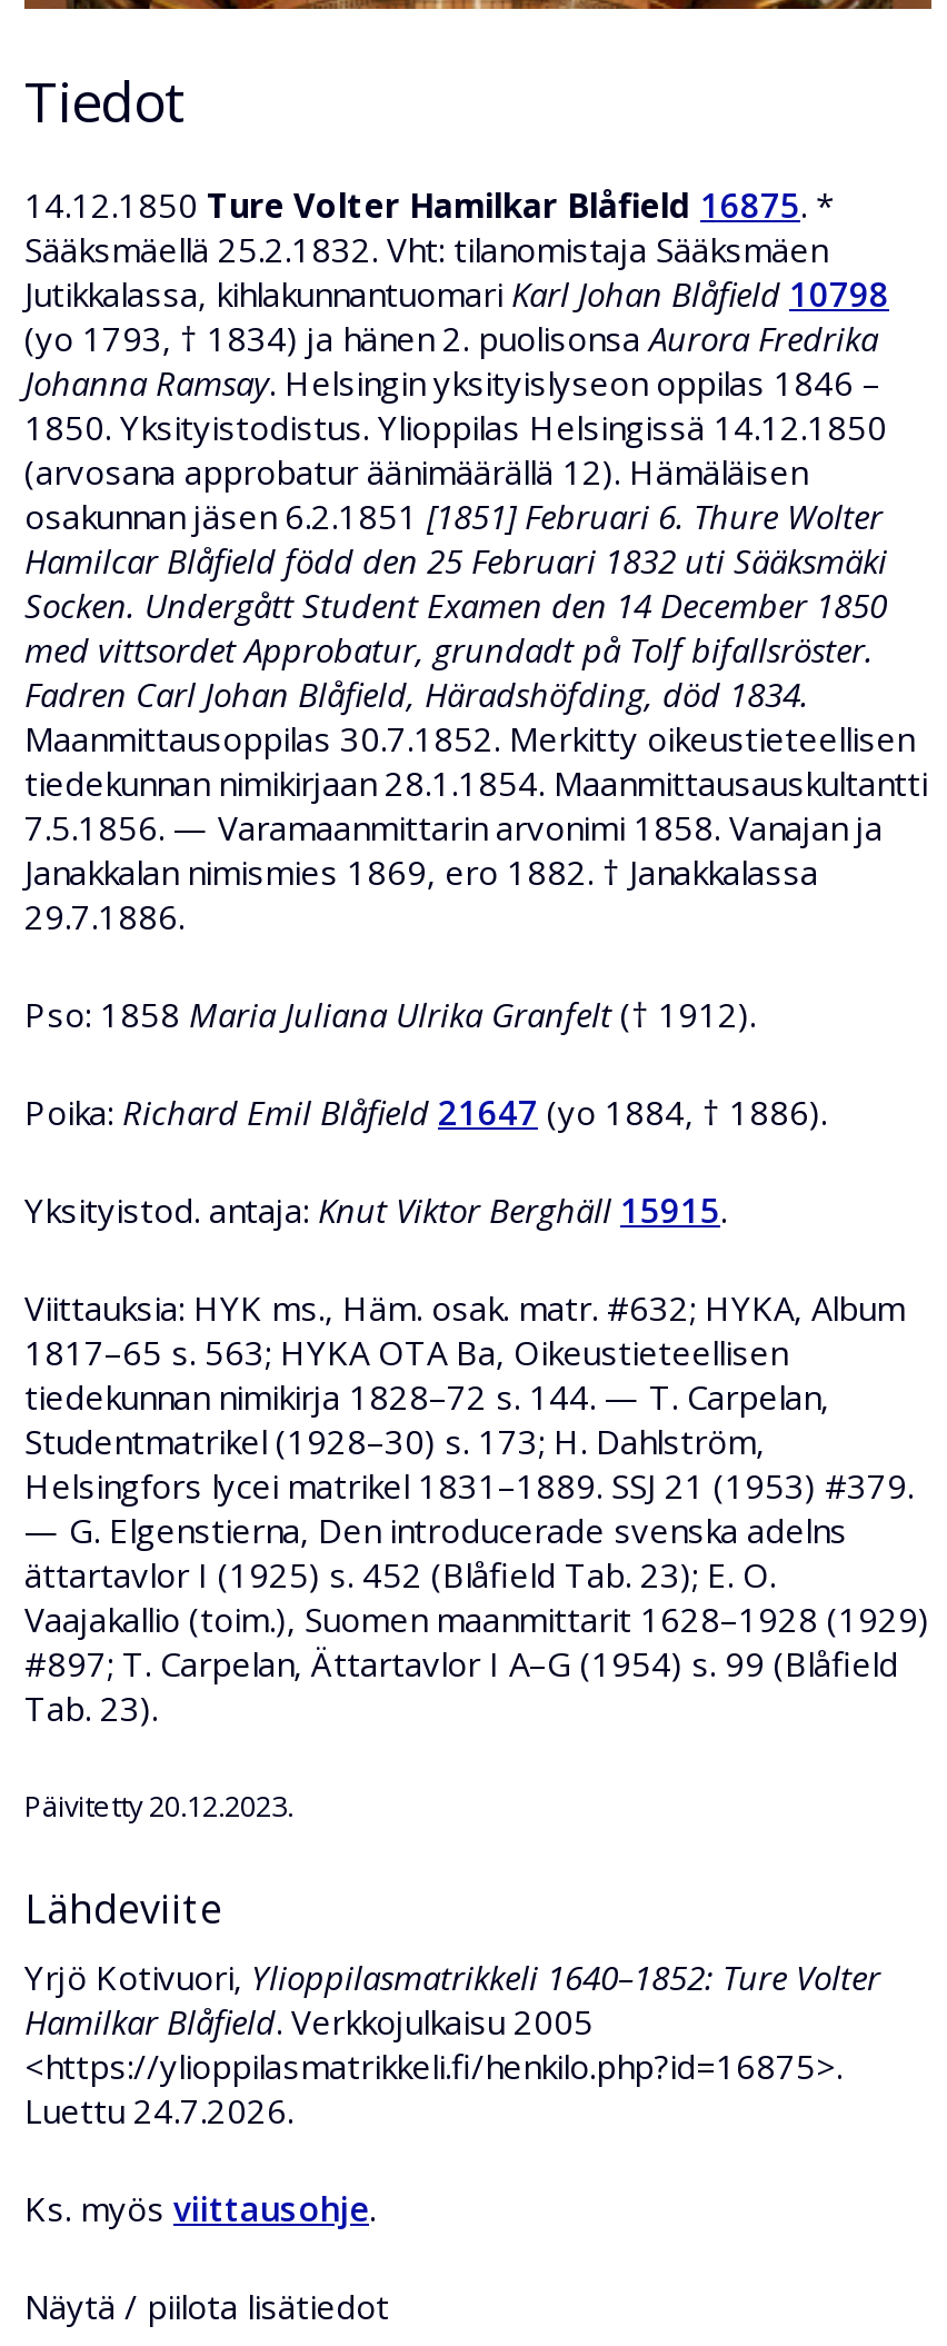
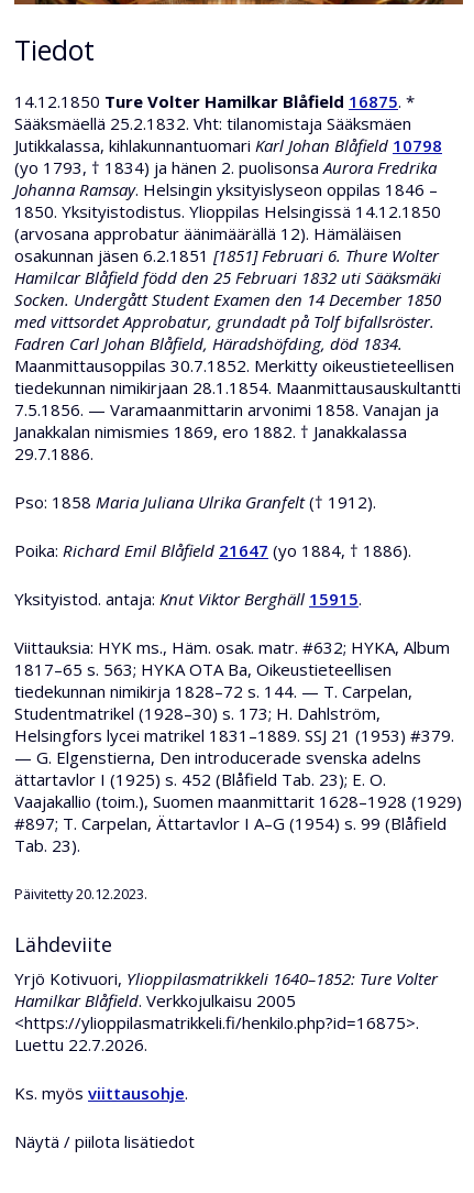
- Luettu 24.7.2026.
+ Luettu 22.7.2026.
